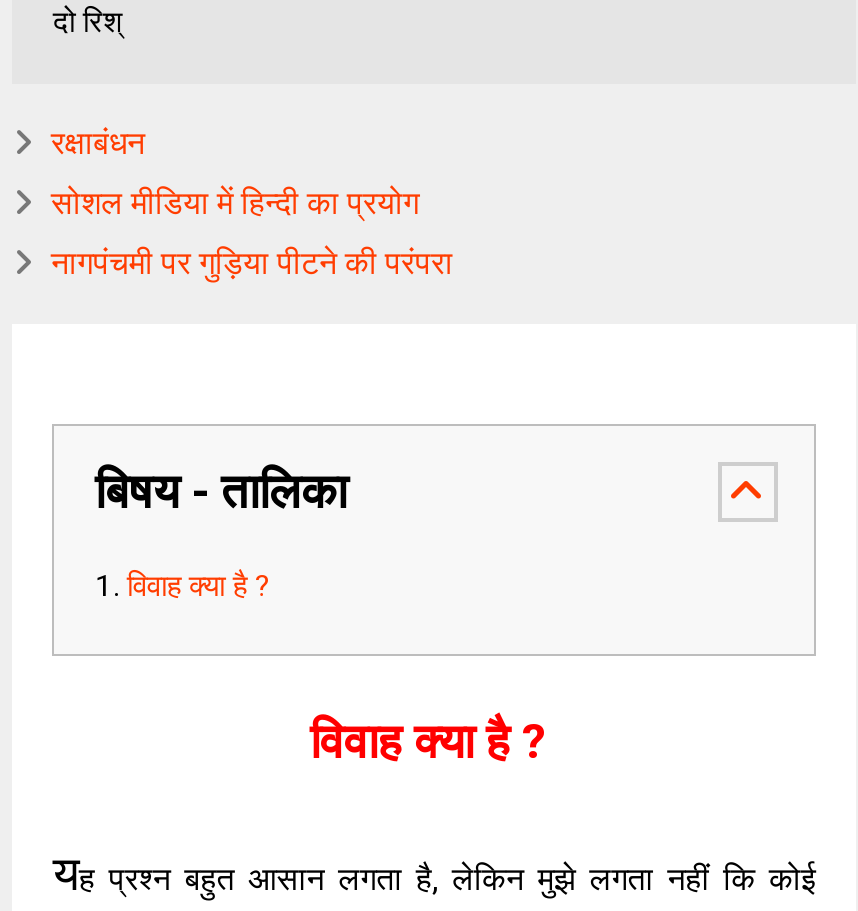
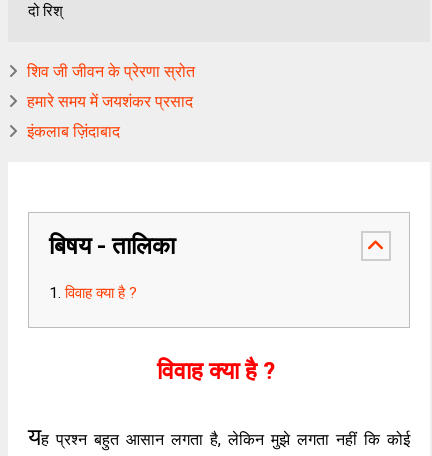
- रक्षाबंधन
+ शिव जी जीवन के प्रेरणा स्रोत

- सोशल मीडिया में हिन्दी का प्रयोग
+ हमारे समय में जयशंकर प्रसाद

- नागपंचमी पर गुड़िया पीटने की परंपरा
+ इंकलाब ज़िंदाबाद
